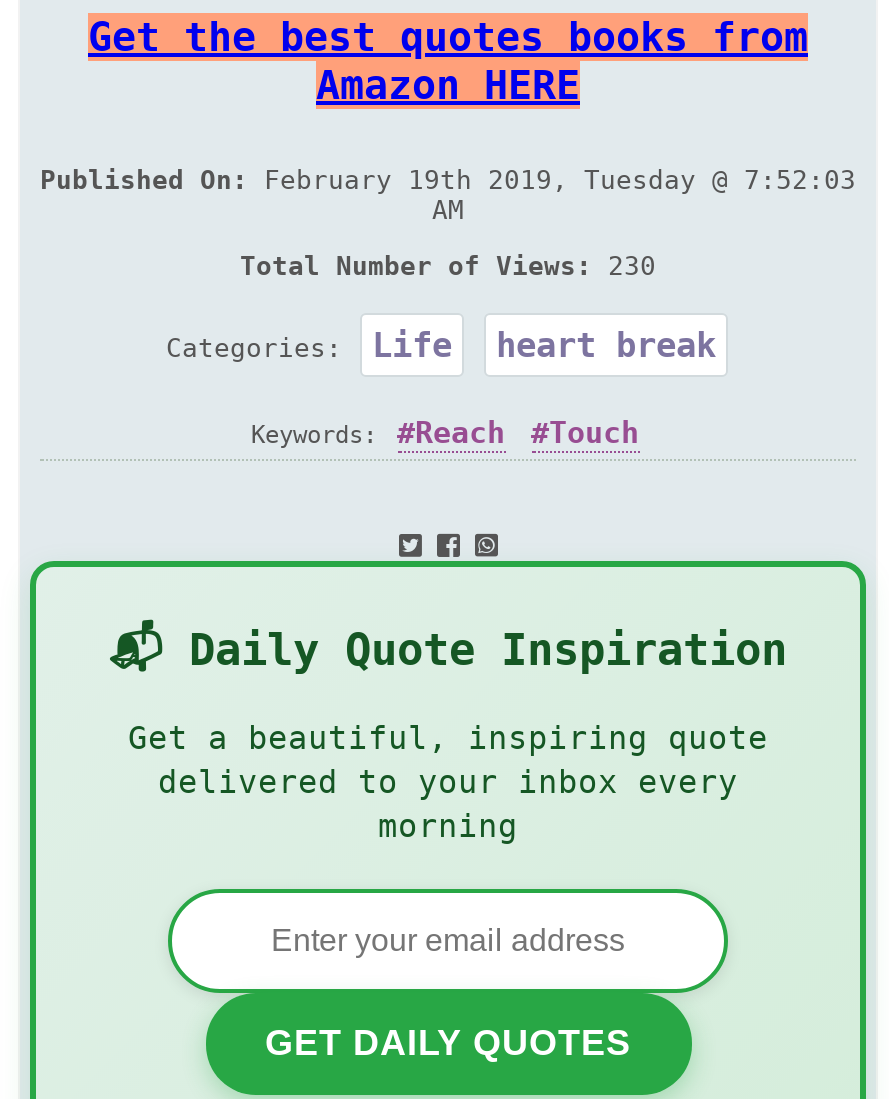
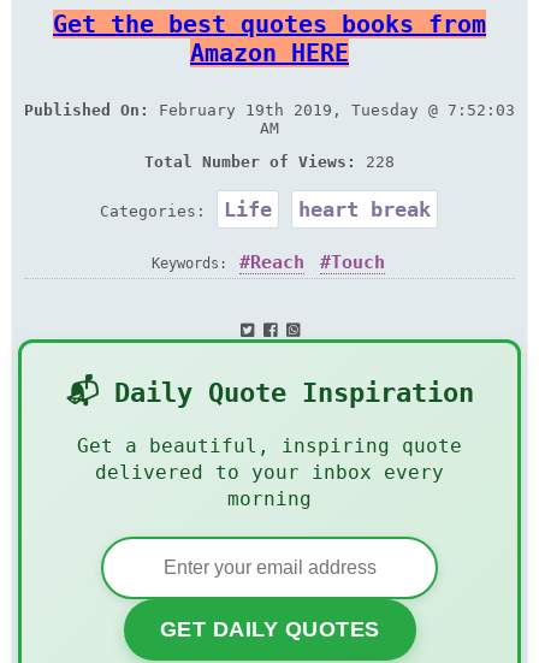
- Total Number of Views: 230
+ Total Number of Views: 228
